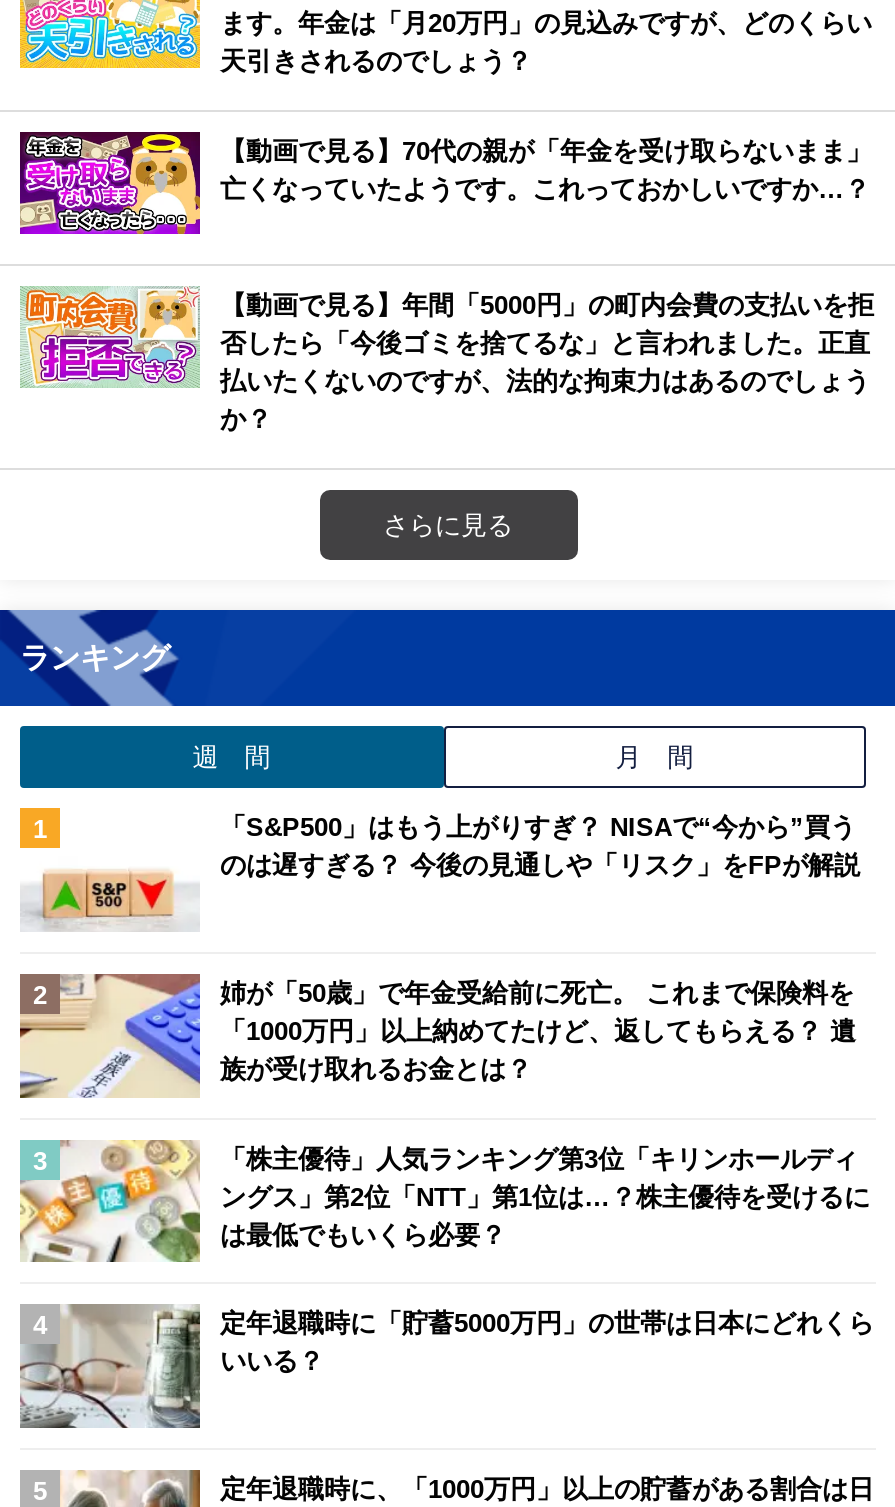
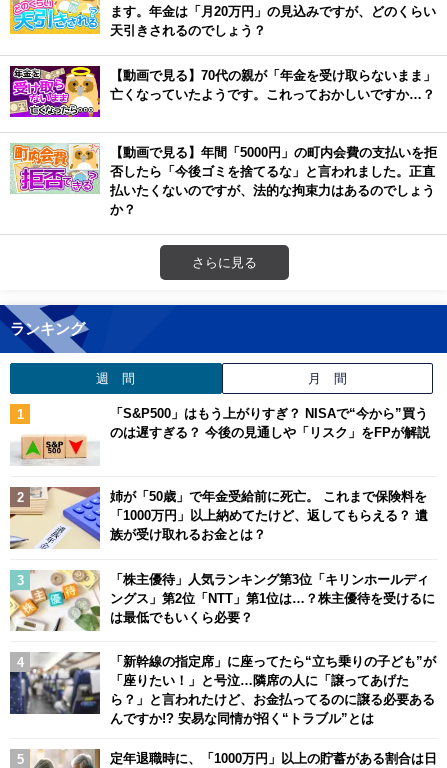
- [image]
- 定年退職時に「貯蓄5000万円」の世帯は日本にどれくら
- いいる？
+ [image]
+ 「新幹線の指定席」に座ってたら“立ち乗りの子ども”が
+ 「座りたい！」と号泣…隣席の人に「譲ってあげた
+ ら？」と言われたけど、お金払ってるのに譲る必要ある
+ んですか!? 安易な同情が招く“トラブル”とは
